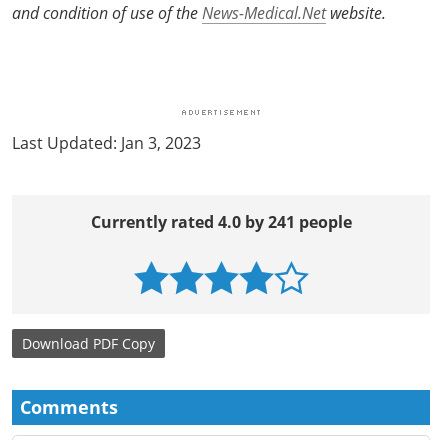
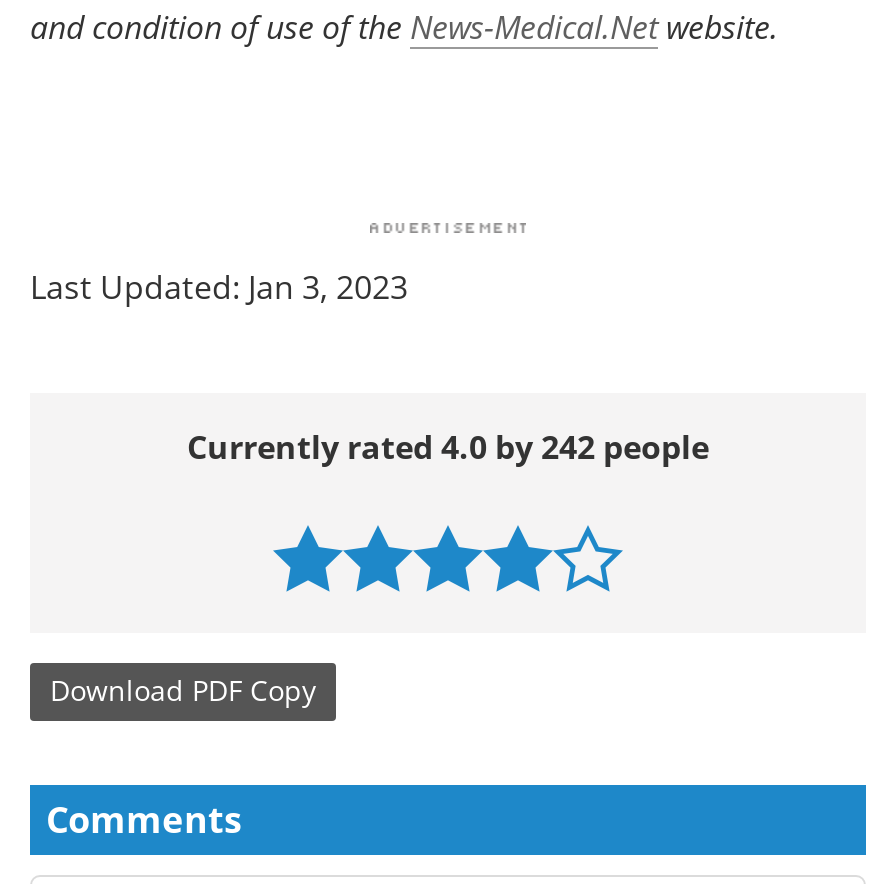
- Currently rated 4.0 by 241 people
+ Currently rated 4.0 by 242 people
